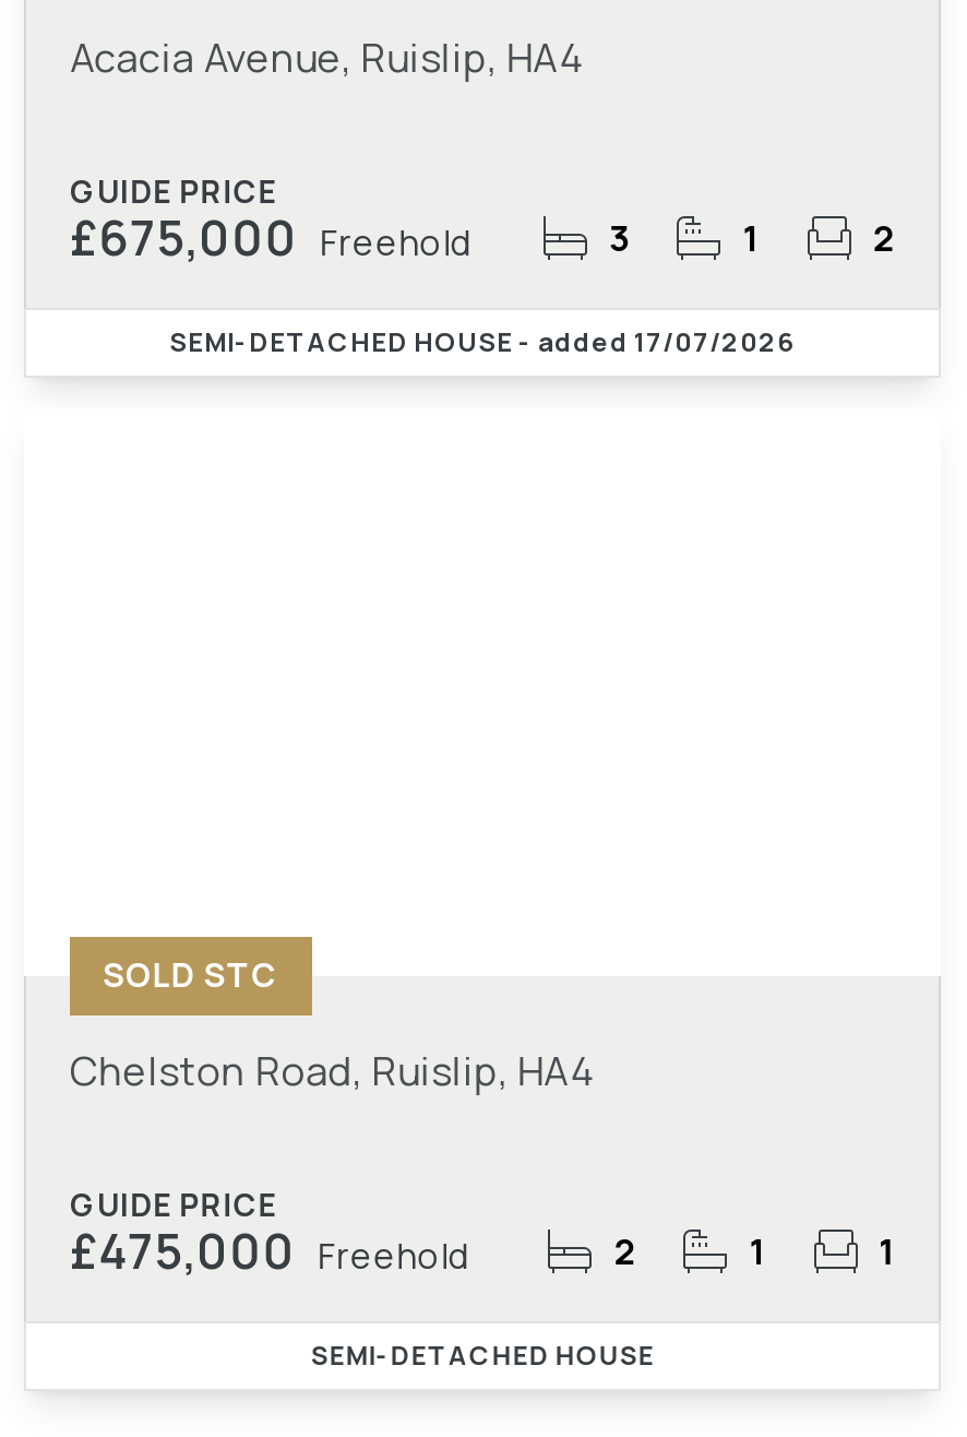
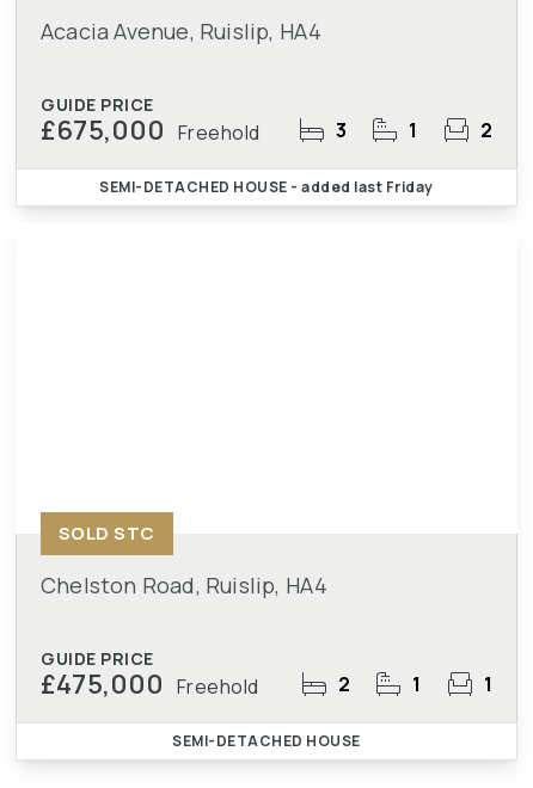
- SEMI-DETACHED HOUSE - added 17/07/2026
+ SEMI-DETACHED HOUSE - added last Friday
